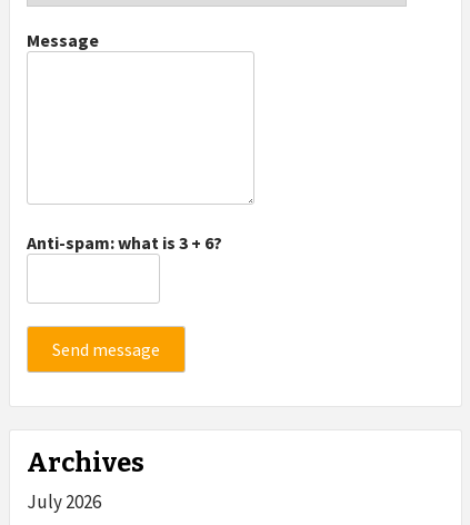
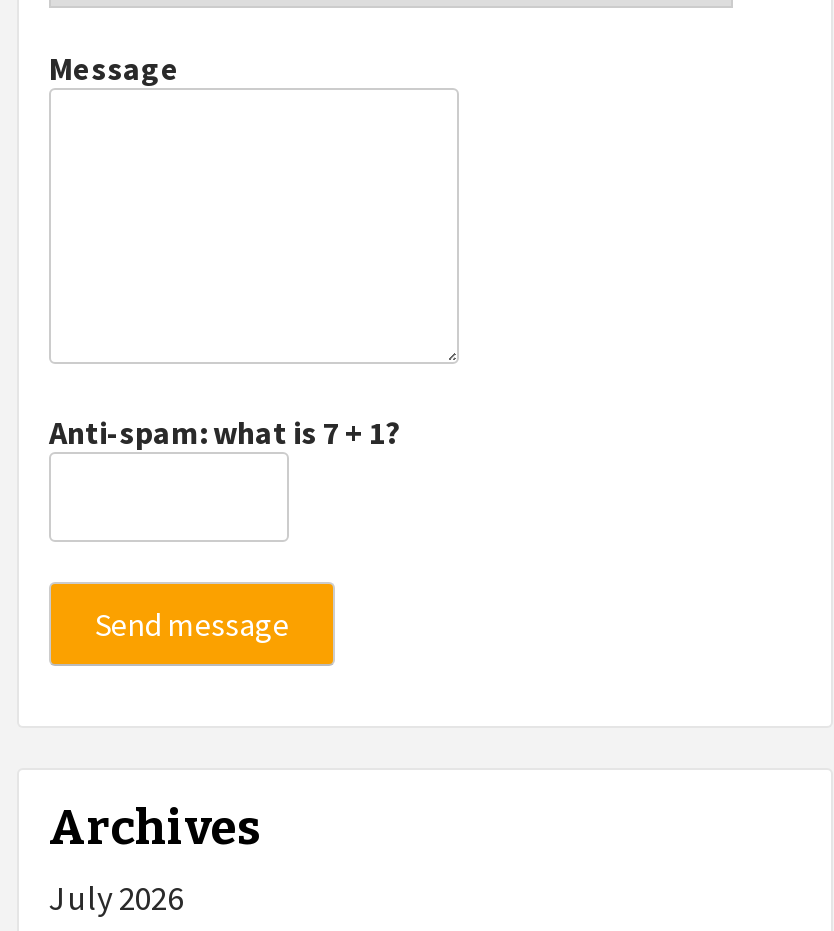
- Anti-spam: what is 3 + 6?
+ Anti-spam: what is 7 + 1?
